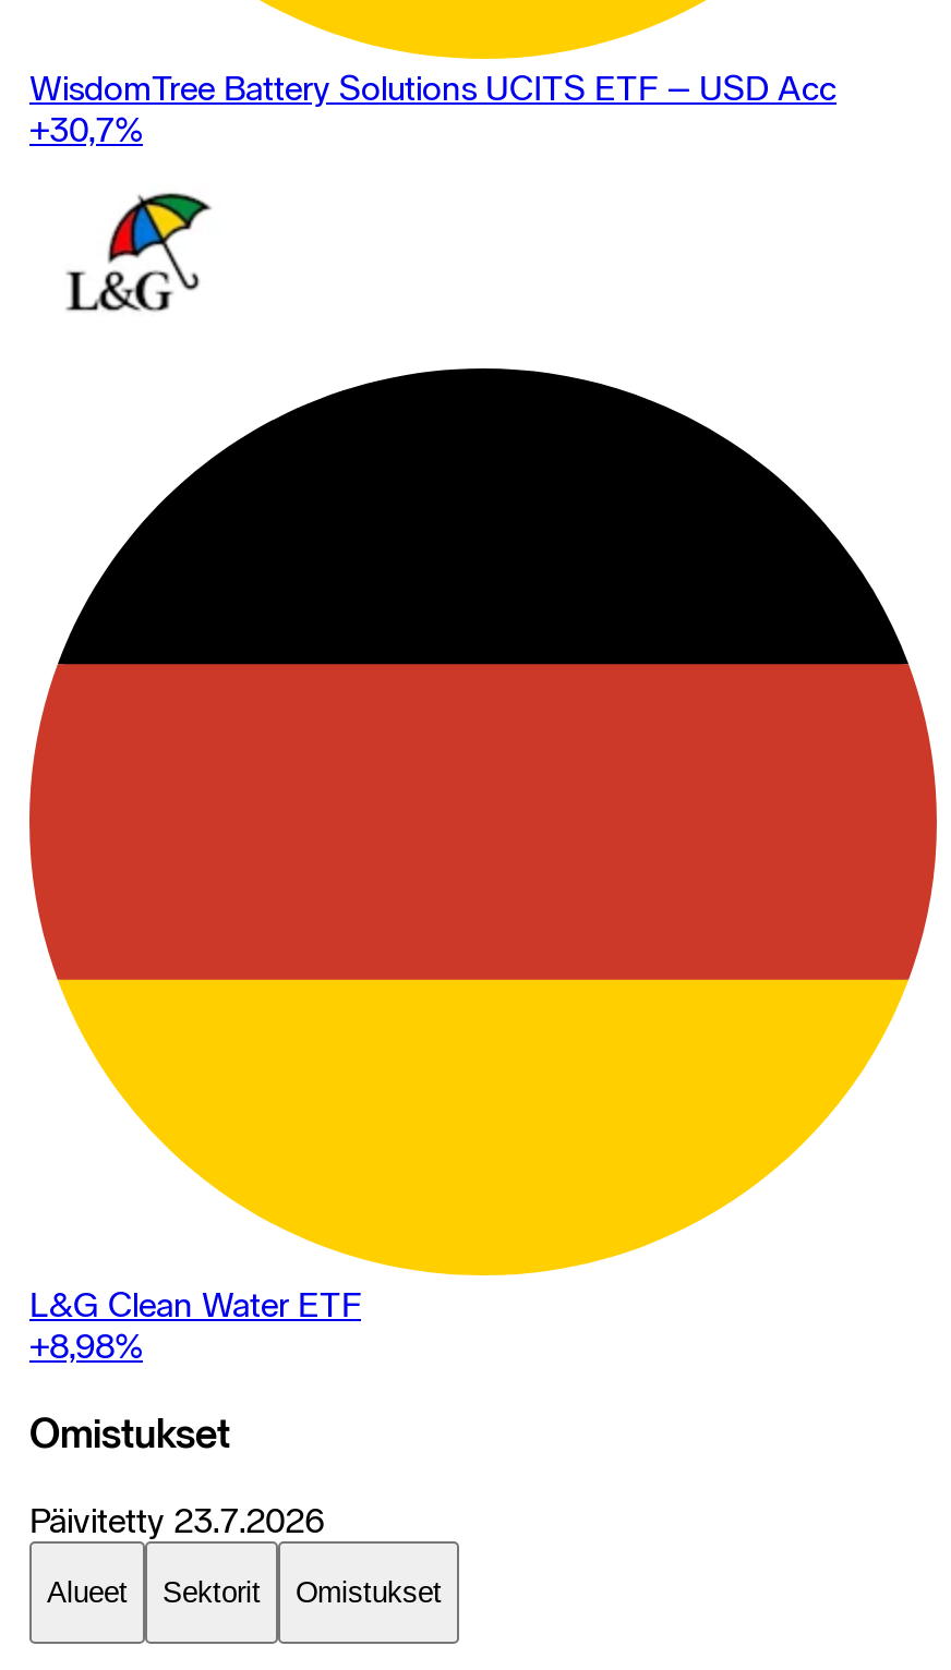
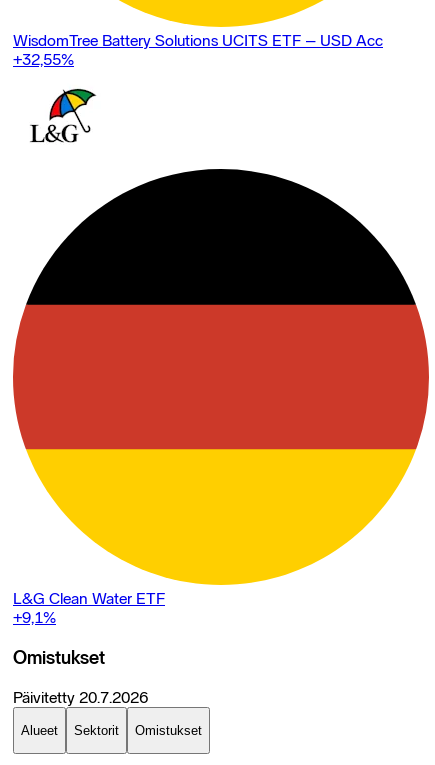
- +30,7%
+ +32,55%

- +8,98%
+ +9,1%

- Päivitetty 23.7.2026
+ Päivitetty 20.7.2026
